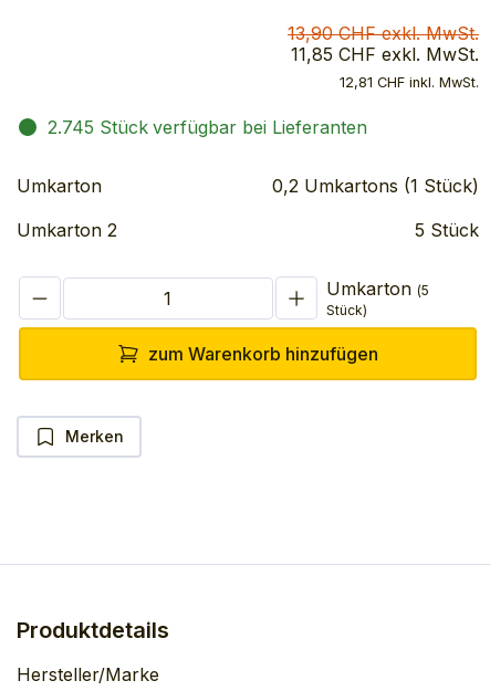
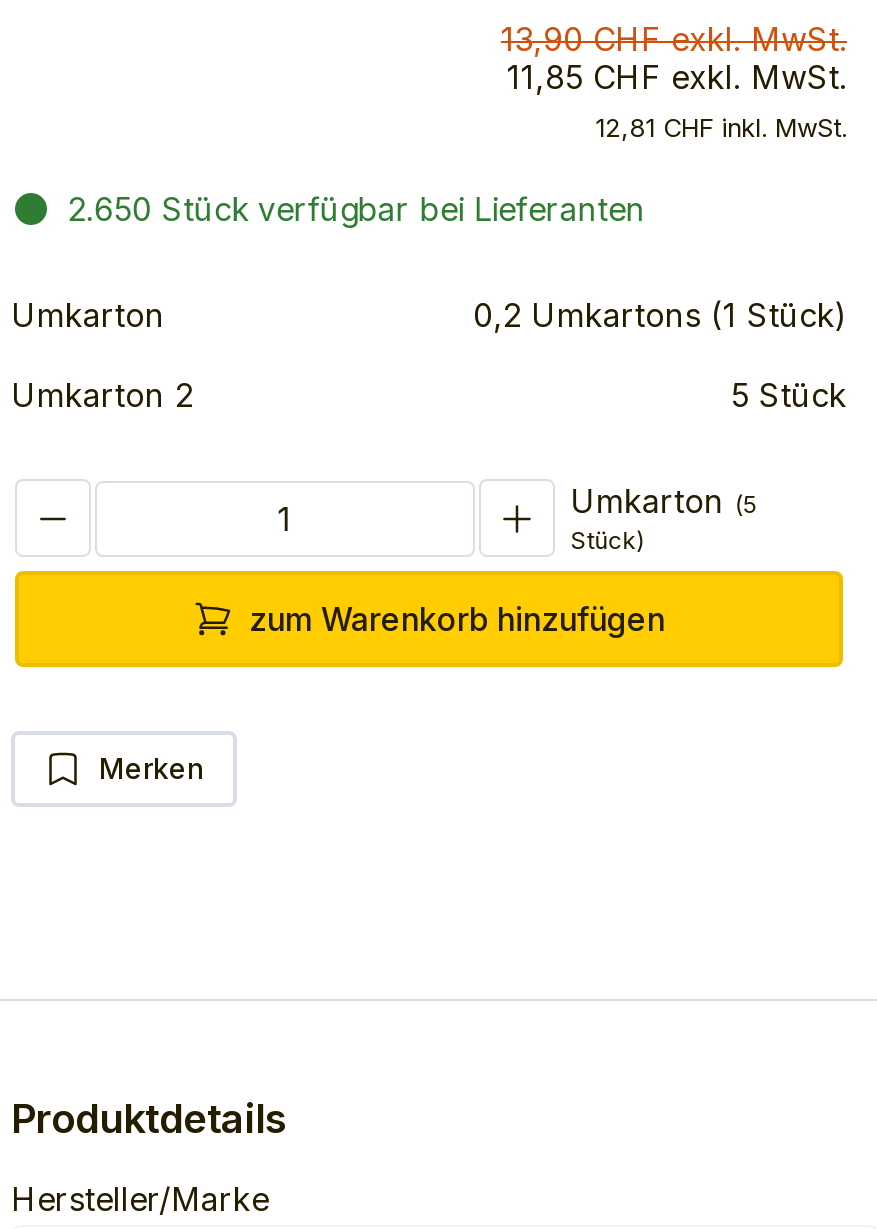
- 2.745 Stück verfügbar bei Lieferanten
+ 2.650 Stück verfügbar bei Lieferanten
